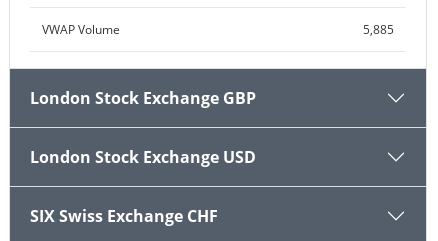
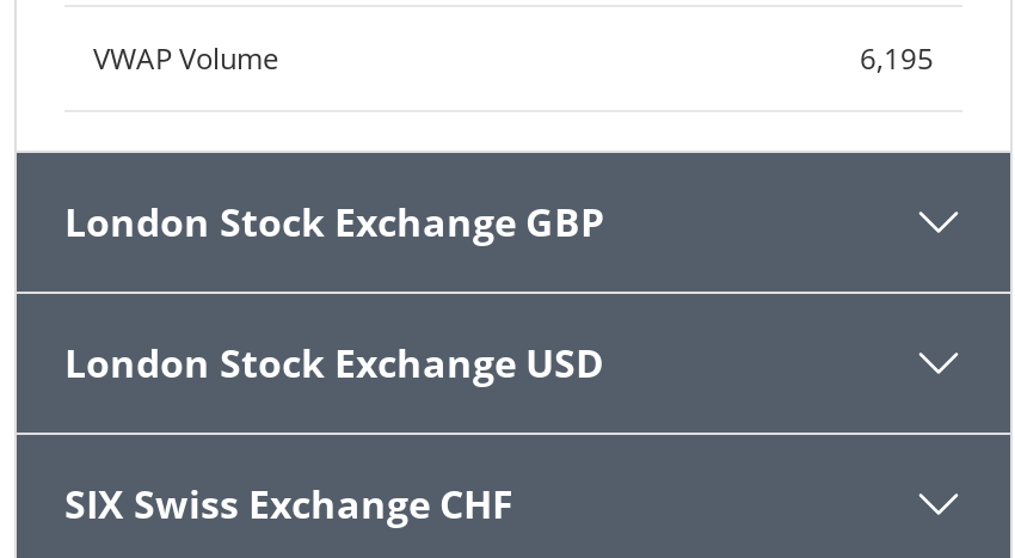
- 5,885
+ 6,195
